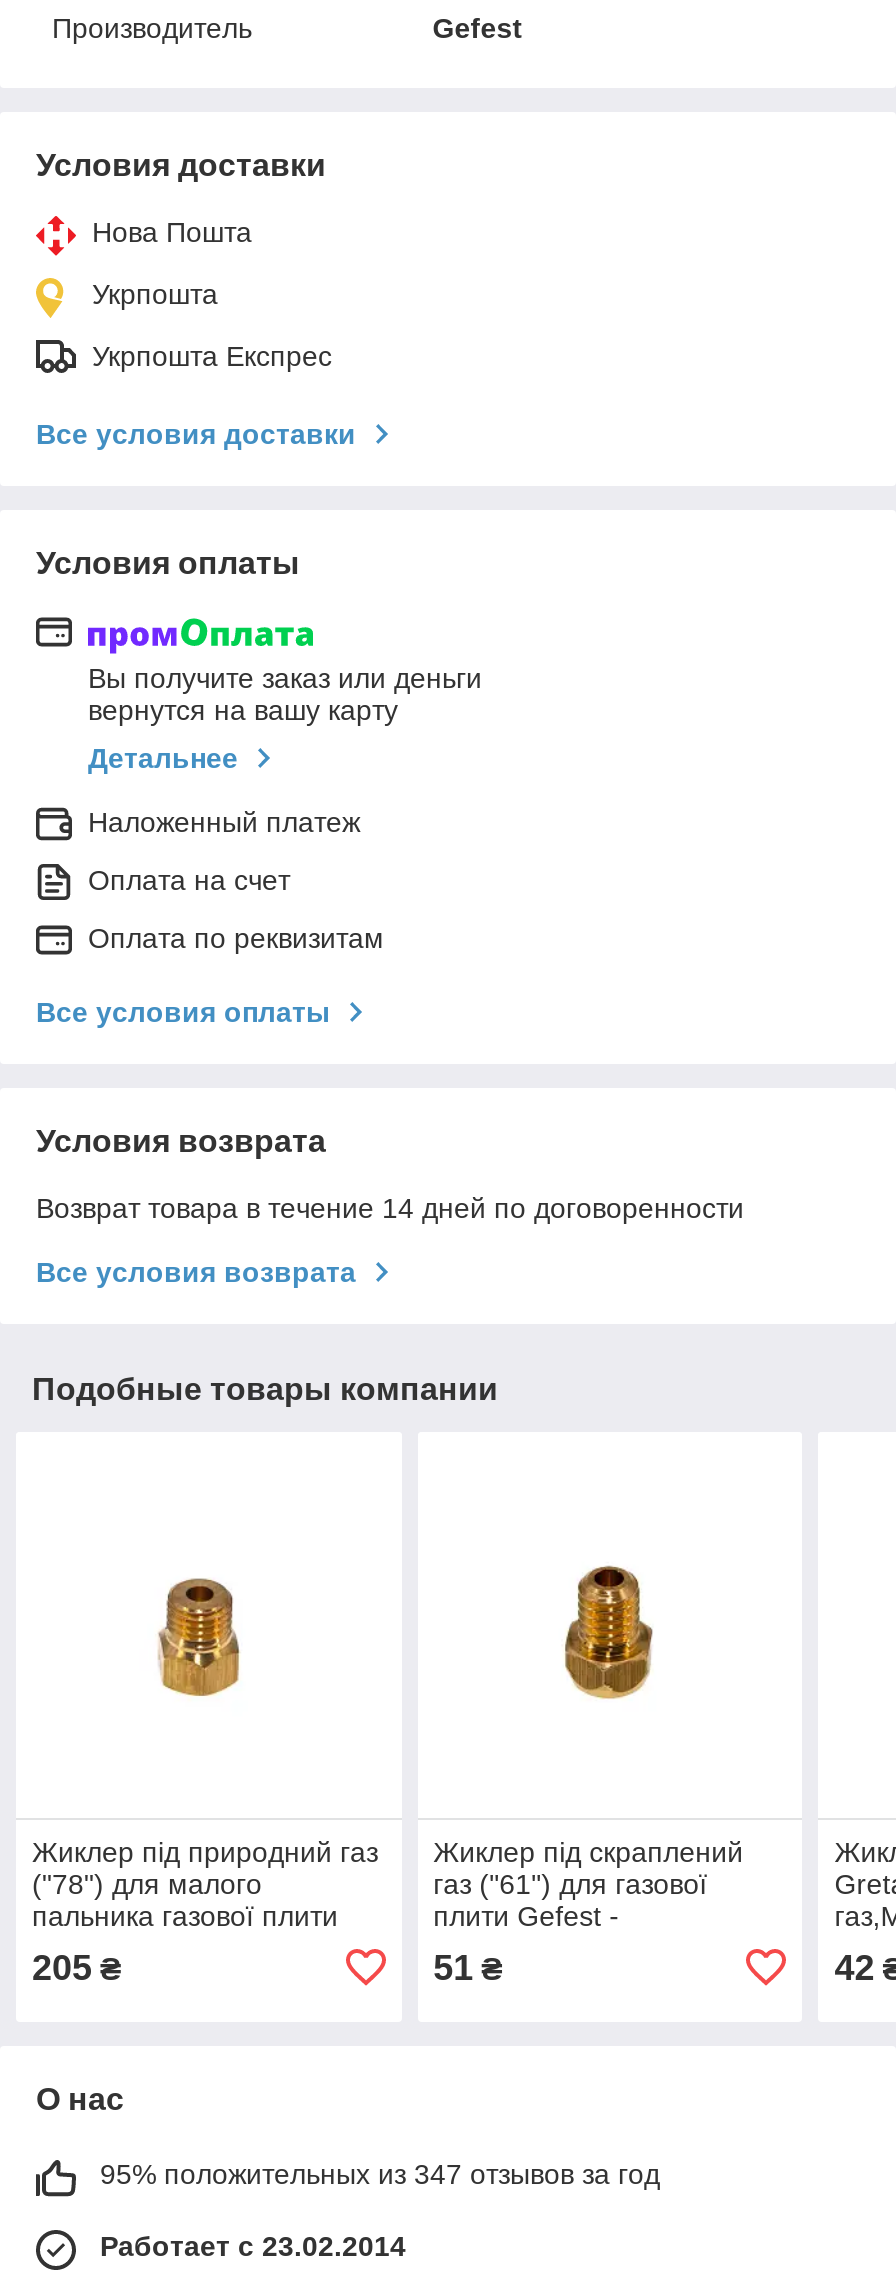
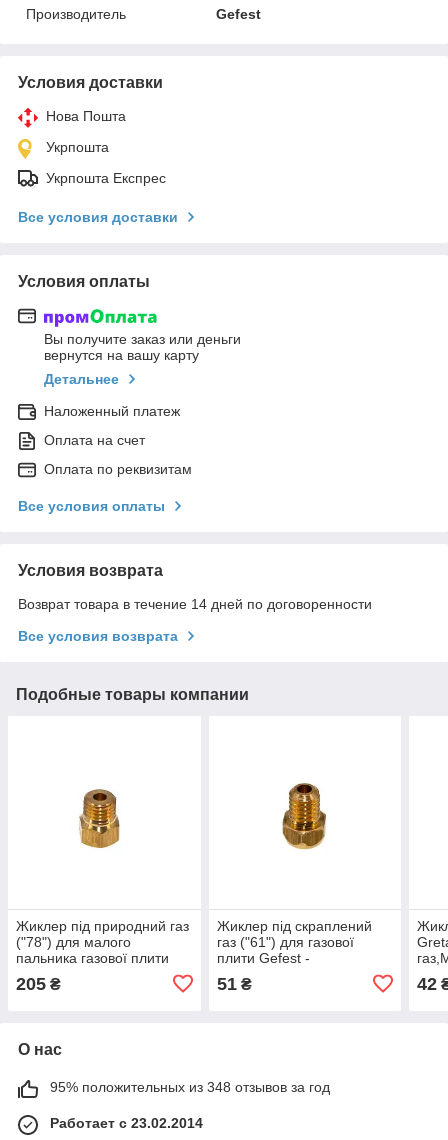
- 95% положительных из 347 отзывов за год
+ 95% положительных из 348 отзывов за год
